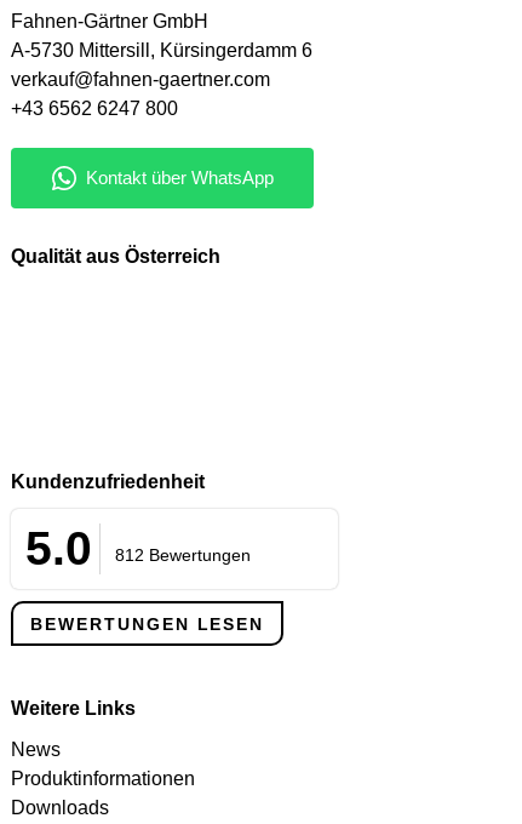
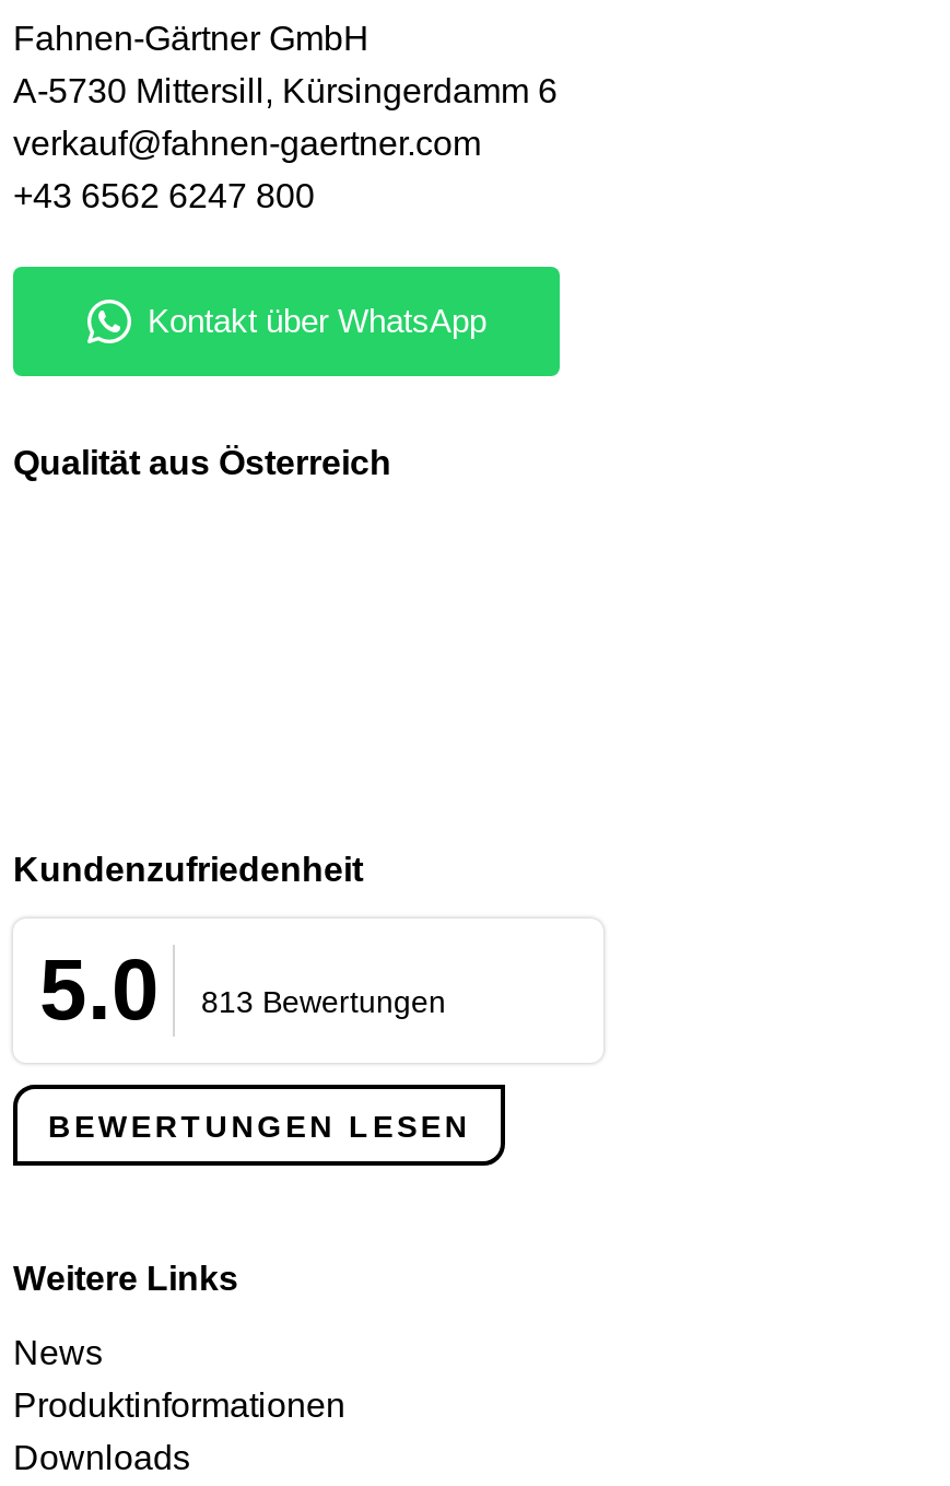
- 5.0 812 Bewertungen
+ 5.0 813 Bewertungen
